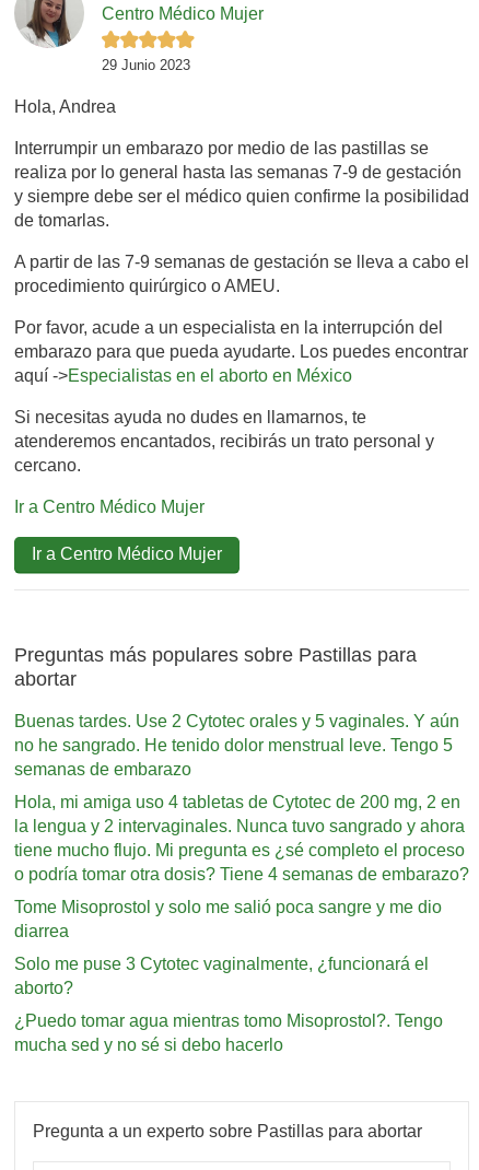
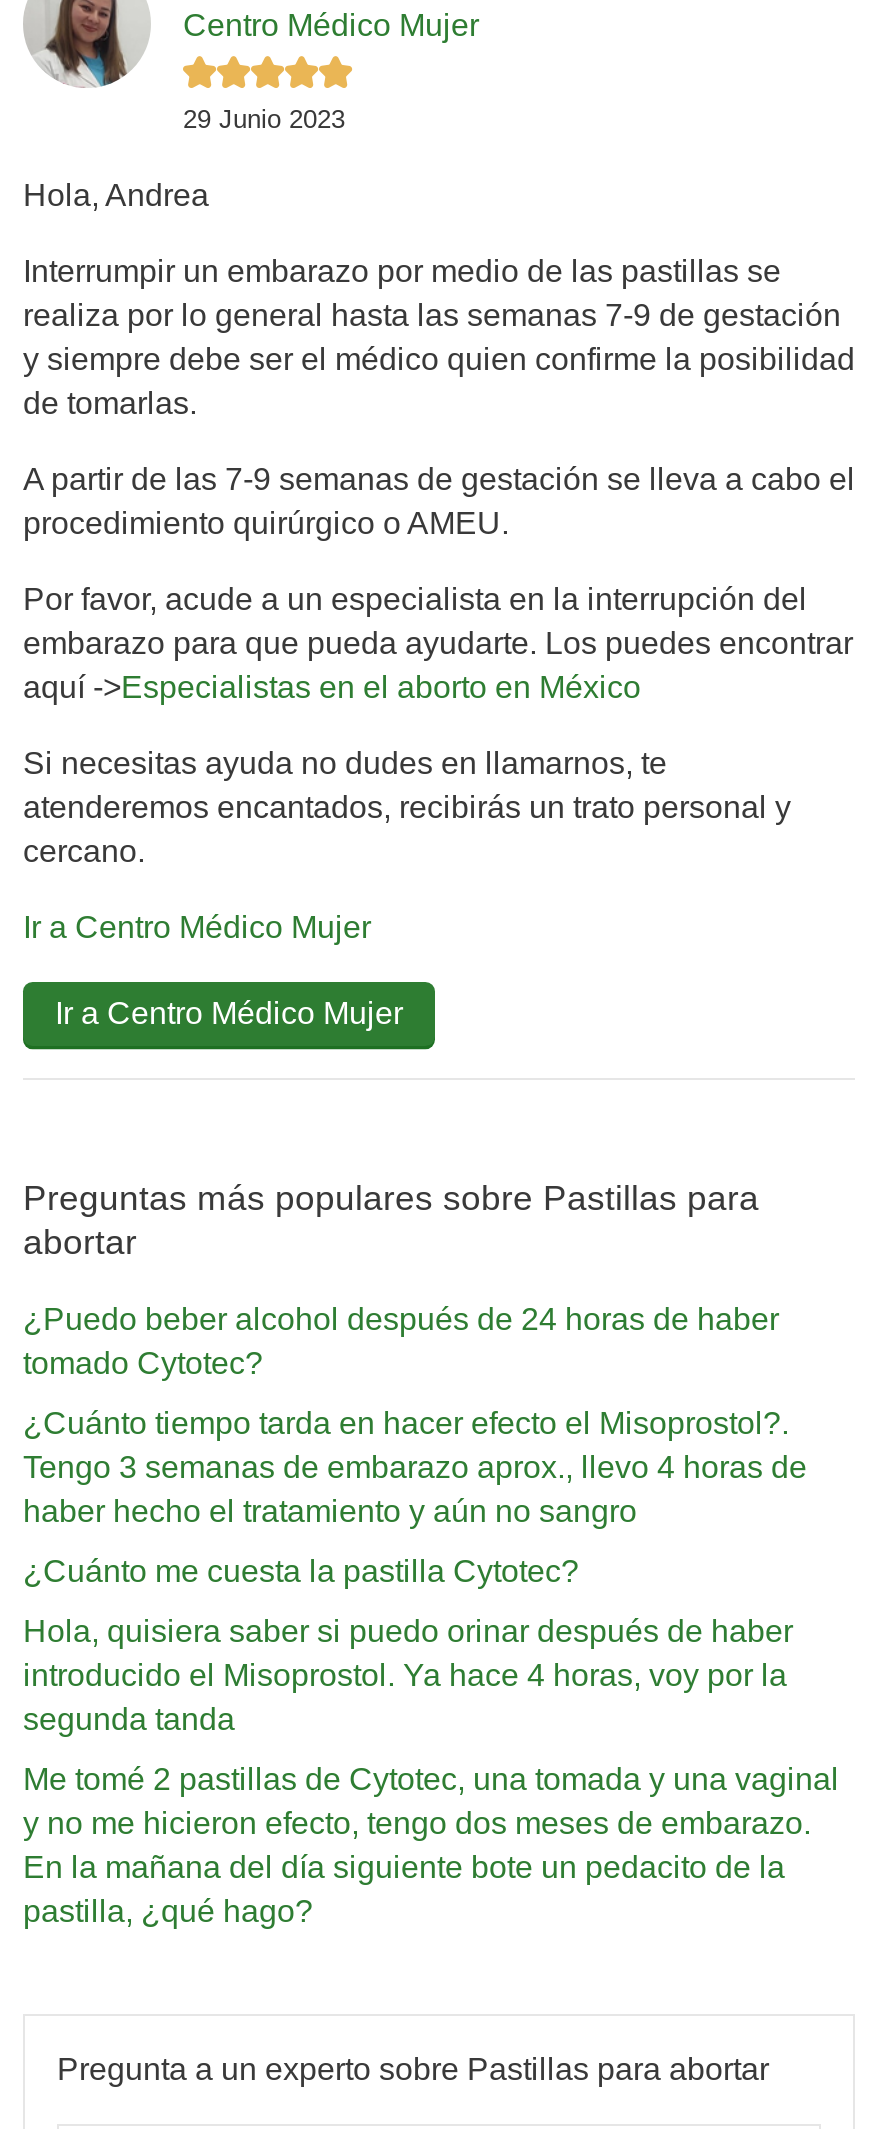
- Buenas tardes. Use 2 Cytotec orales y 5 vaginales. Y aún
- no he sangrado. He tenido dolor menstrual leve. Tengo 5
- semanas de embarazo
+ ¿Puedo beber alcohol después de 24 horas de haber
+ tomado Cytotec?

- Hola, mi amiga uso 4 tabletas de Cytotec de 200 mg, 2 en
- la lengua y 2 intervaginales. Nunca tuvo sangrado y ahora
- tiene mucho flujo. Mi pregunta es ¿sé completo el proceso
- o podría tomar otra dosis? Tiene 4 semanas de embarazo?
+ ¿Cuánto tiempo tarda en hacer efecto el Misoprostol?.
+ Tengo 3 semanas de embarazo aprox., llevo 4 horas de
+ haber hecho el tratamiento y aún no sangro

- Tome Misoprostol y solo me salió poca sangre y me dio
- diarrea
+ ¿Cuánto me cuesta la pastilla Cytotec?

- Solo me puse 3 Cytotec vaginalmente, ¿funcionará el
- aborto?
+ Hola, quisiera saber si puedo orinar después de haber
+ introducido el Misoprostol. Ya hace 4 horas, voy por la
+ segunda tanda

- ¿Puedo tomar agua mientras tomo Misoprostol?. Tengo
- mucha sed y no sé si debo hacerlo
+ Me tomé 2 pastillas de Cytotec, una tomada y una vaginal
+ y no me hicieron efecto, tengo dos meses de embarazo.
+ En la mañana del día siguiente bote un pedacito de la
+ pastilla, ¿qué hago?
